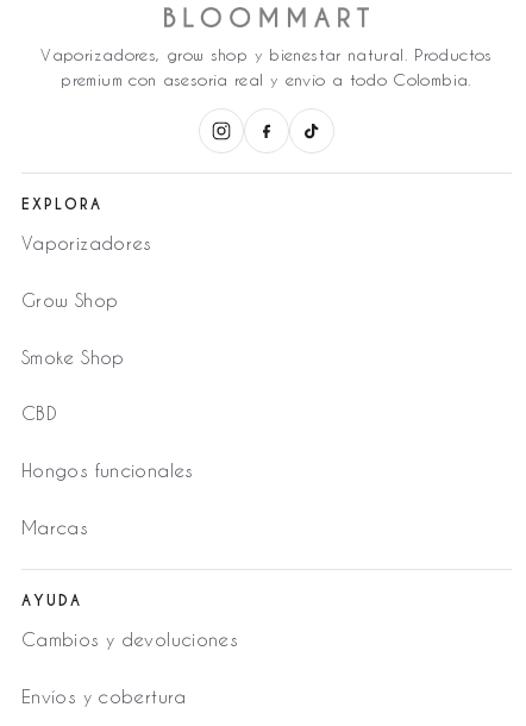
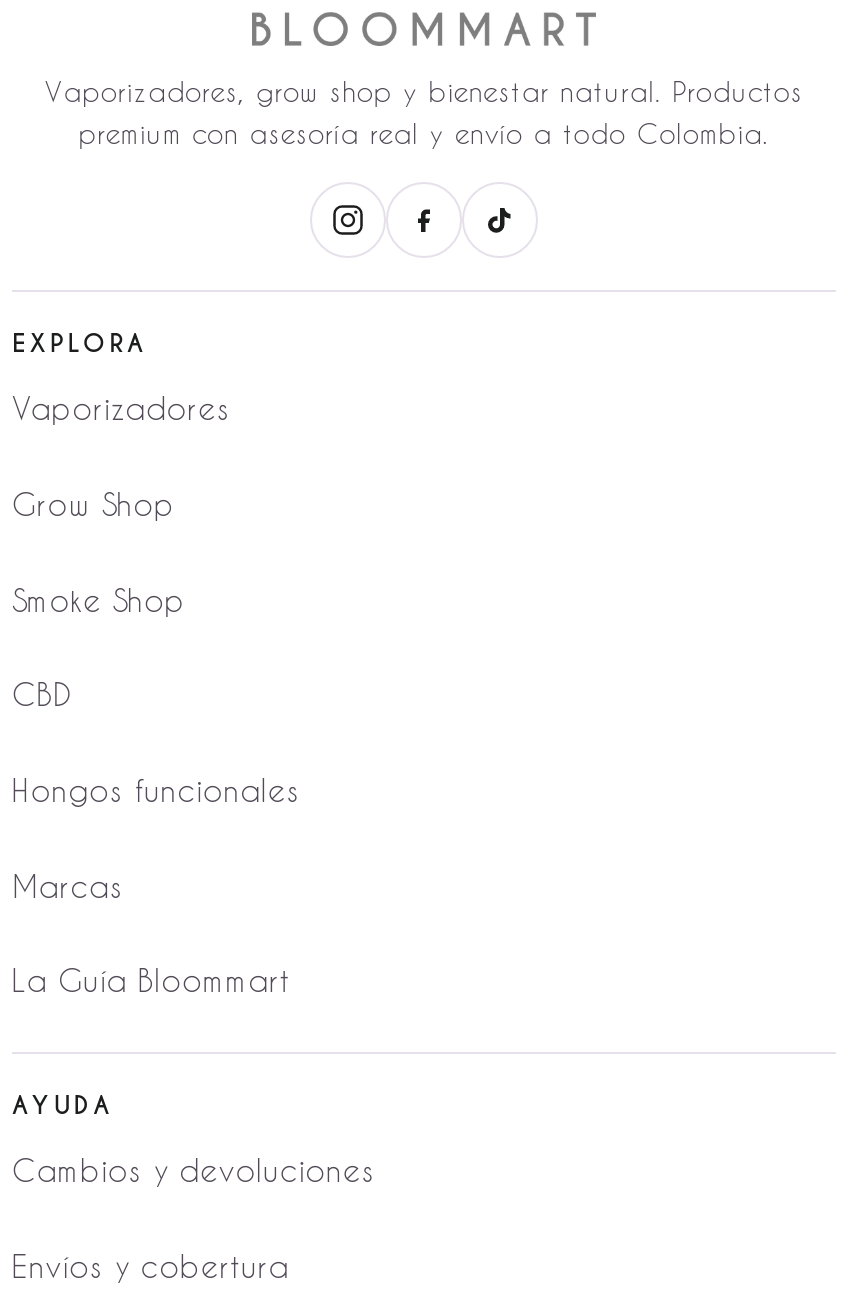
+ La Guía Bloommart
